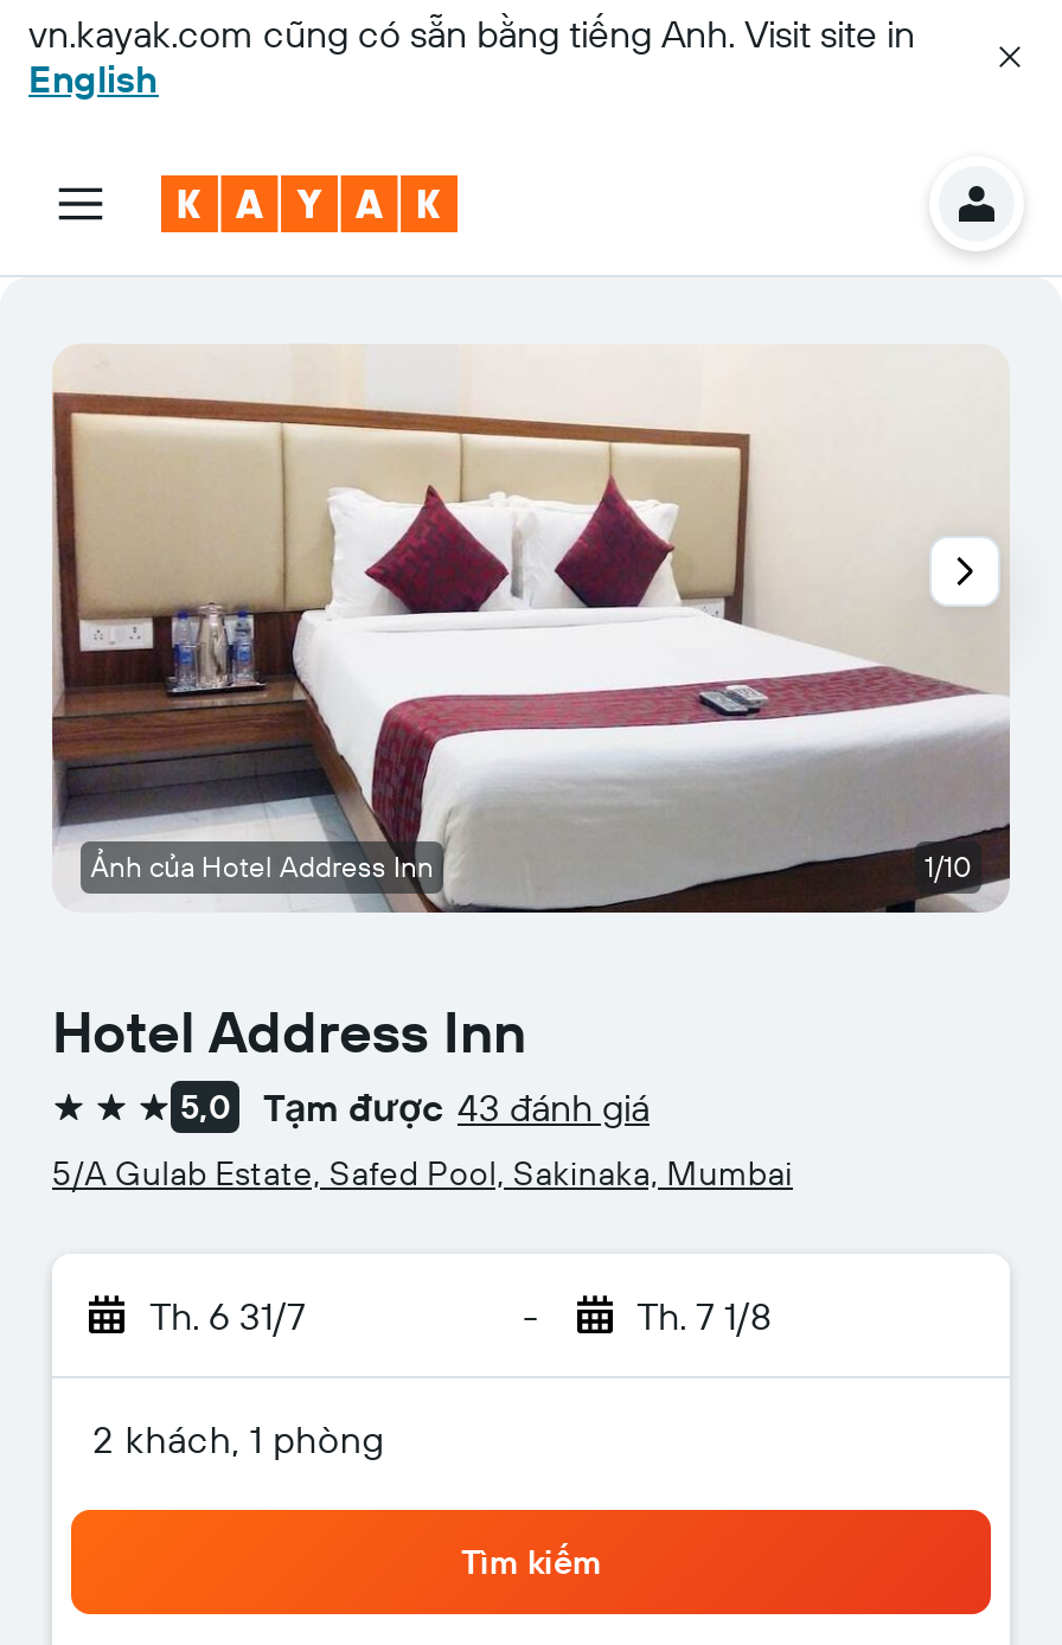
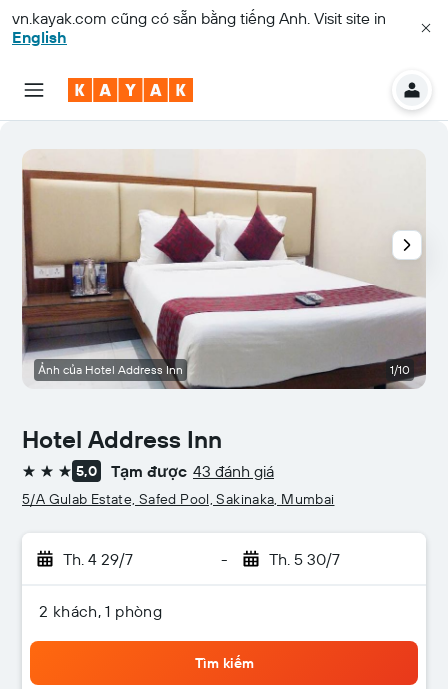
- Th. 6 31/7
+ Th. 4 29/7

- Th. 7 1/8
+ Th. 5 30/7
